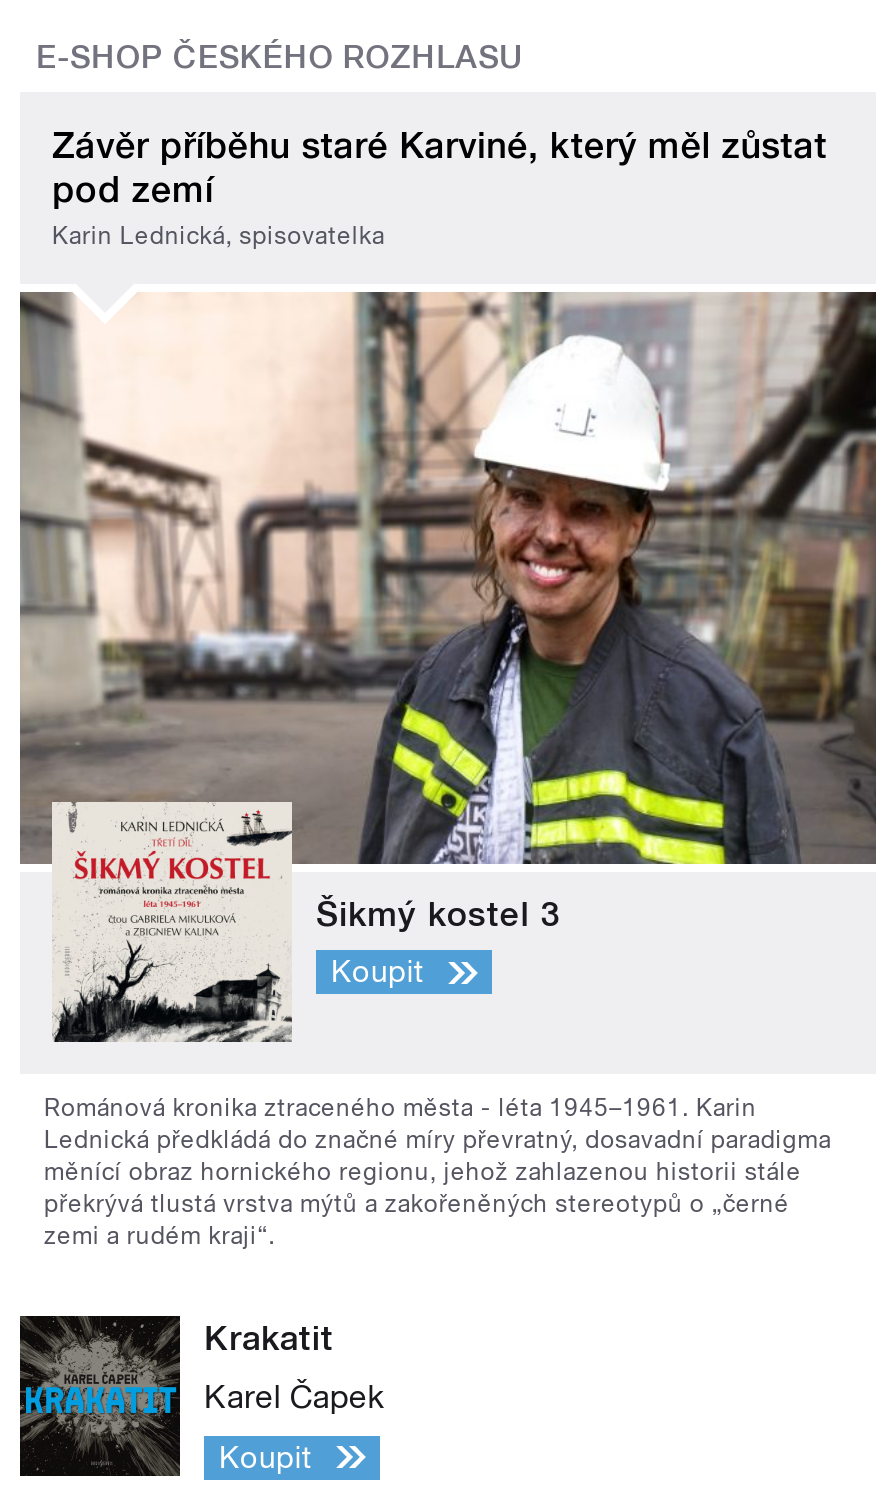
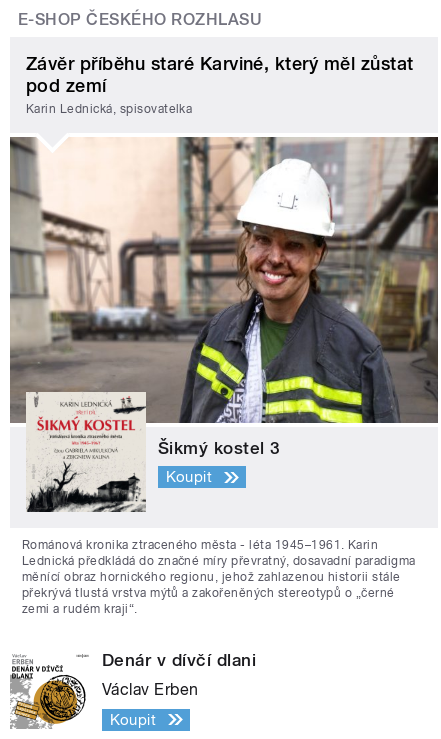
- [image]
- Krakatit
+ [image]
+ Denár v dívčí dlani

- Karel Čapek
+ Václav Erben
